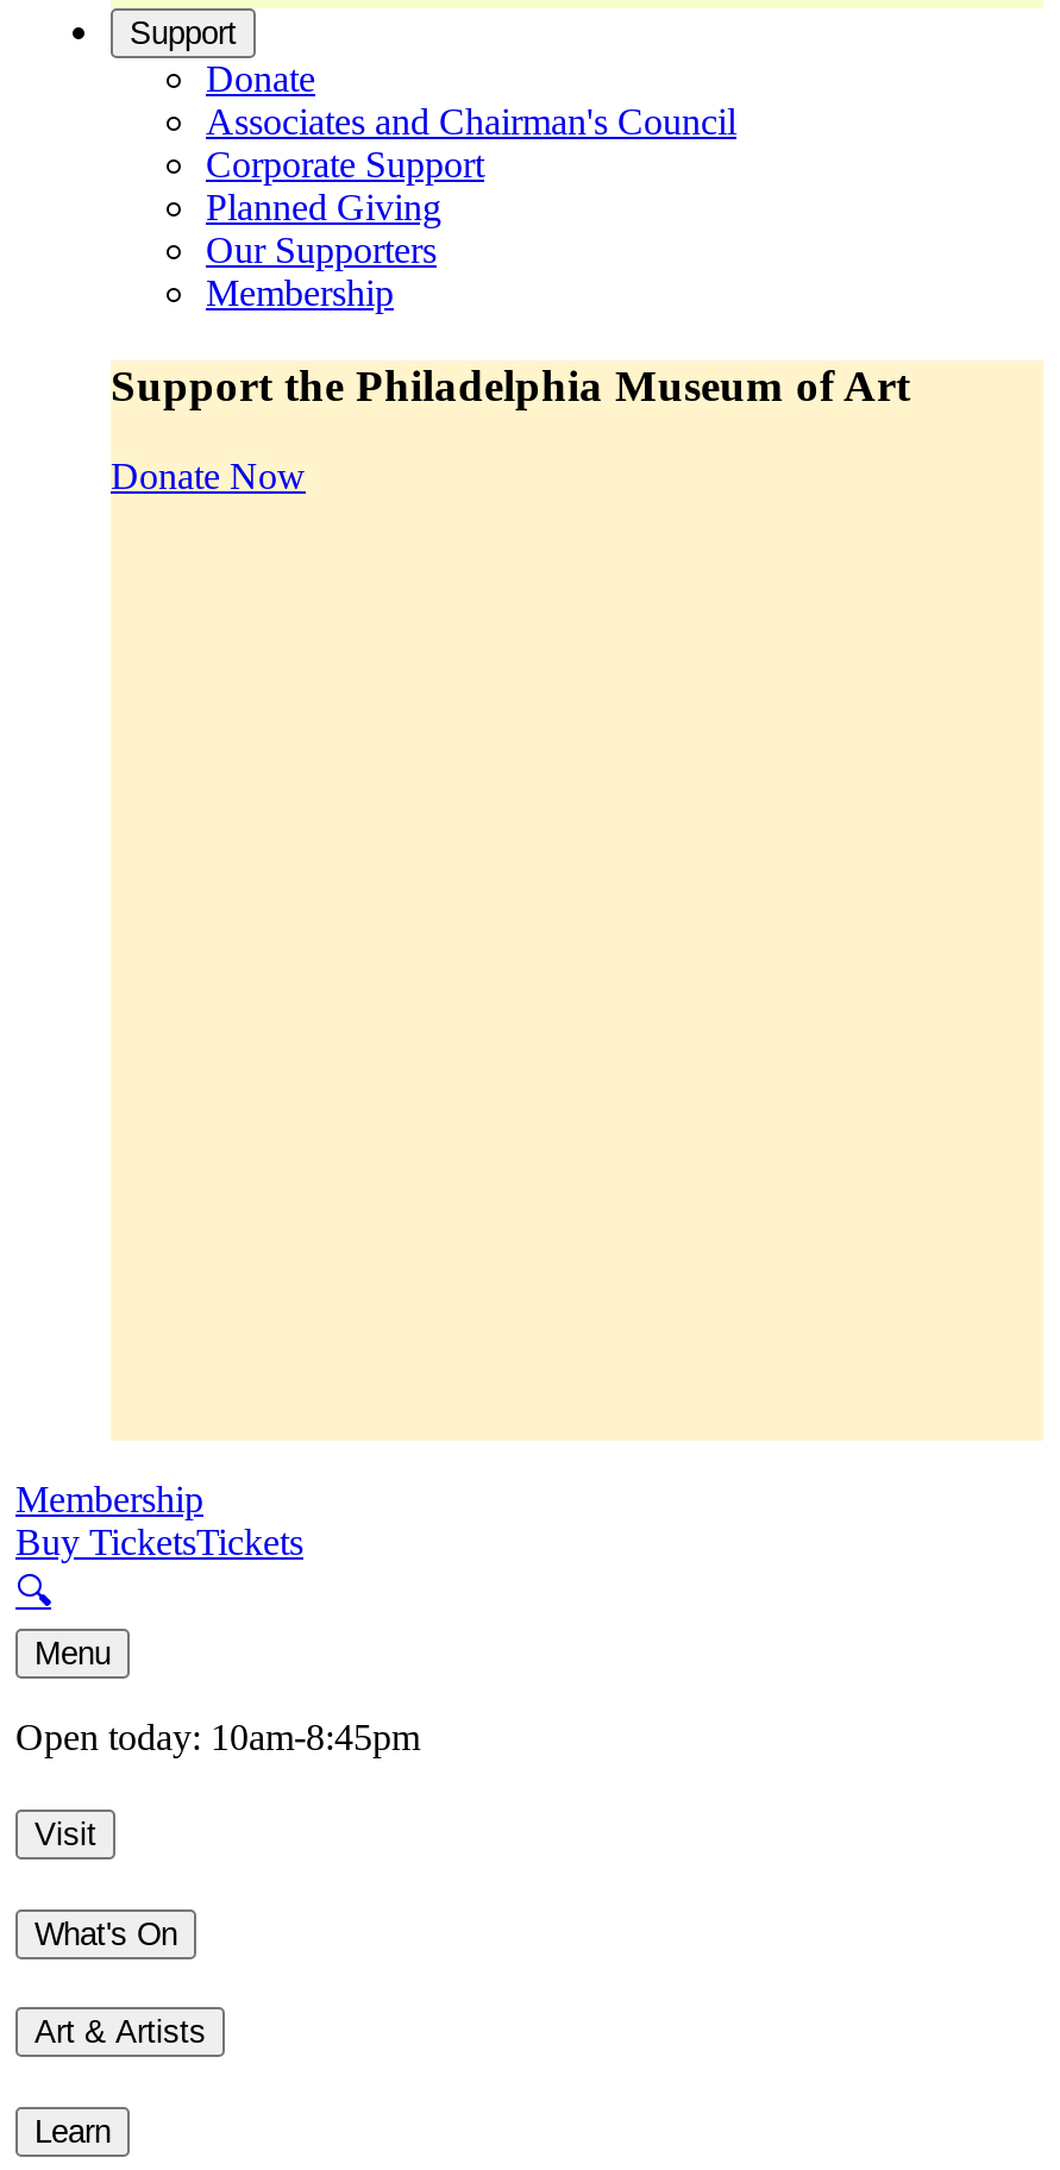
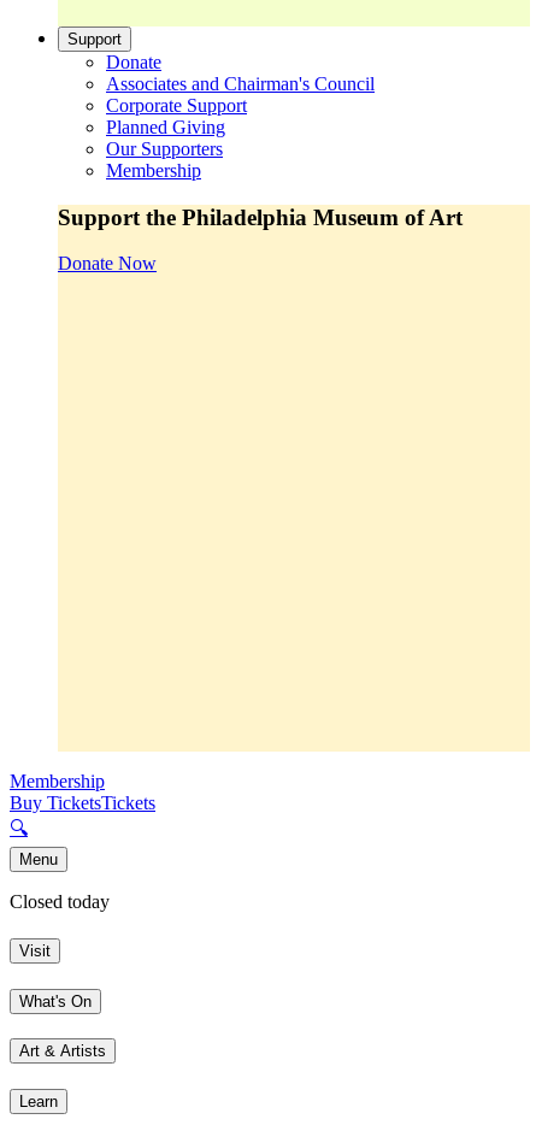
- Open today: 10am-8:45pm
+ Closed today
